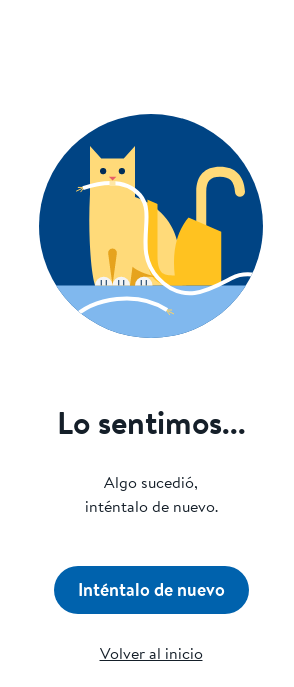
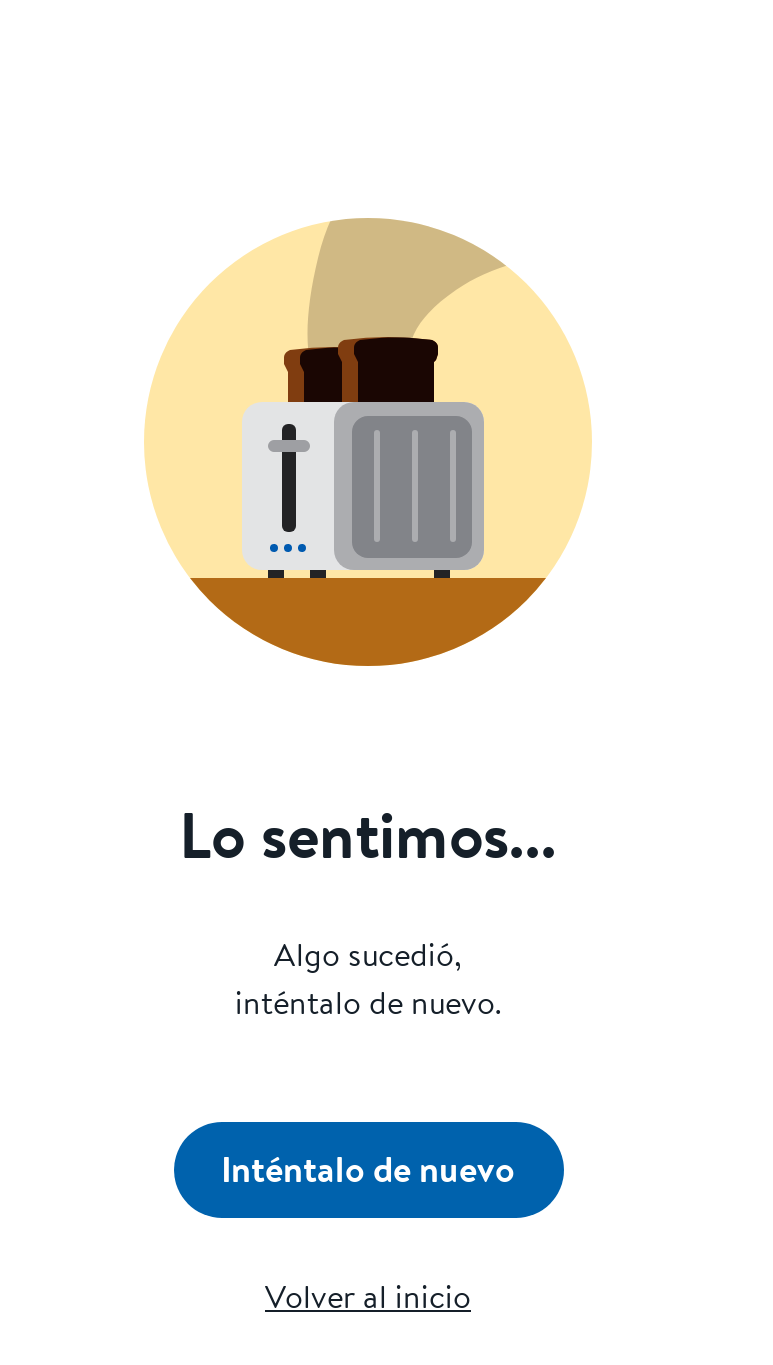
- [image]
+ [image]
